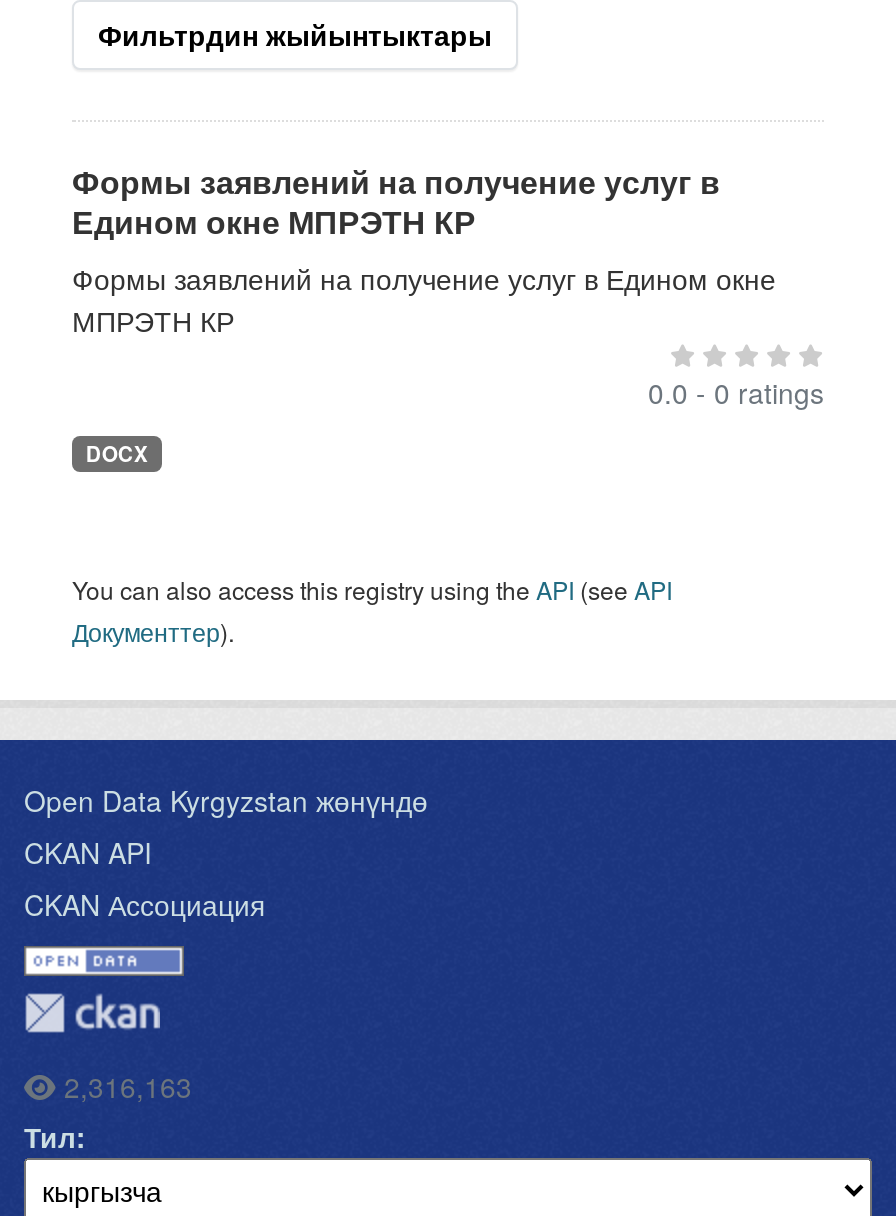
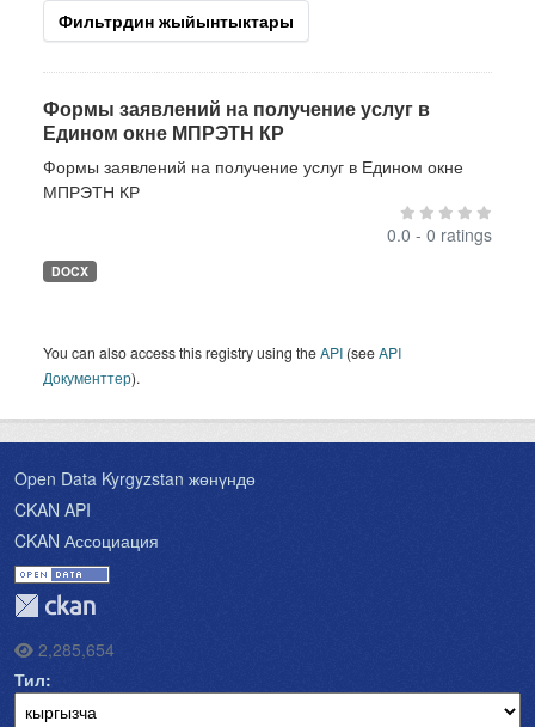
- 2,316,163
+ 2,285,654
